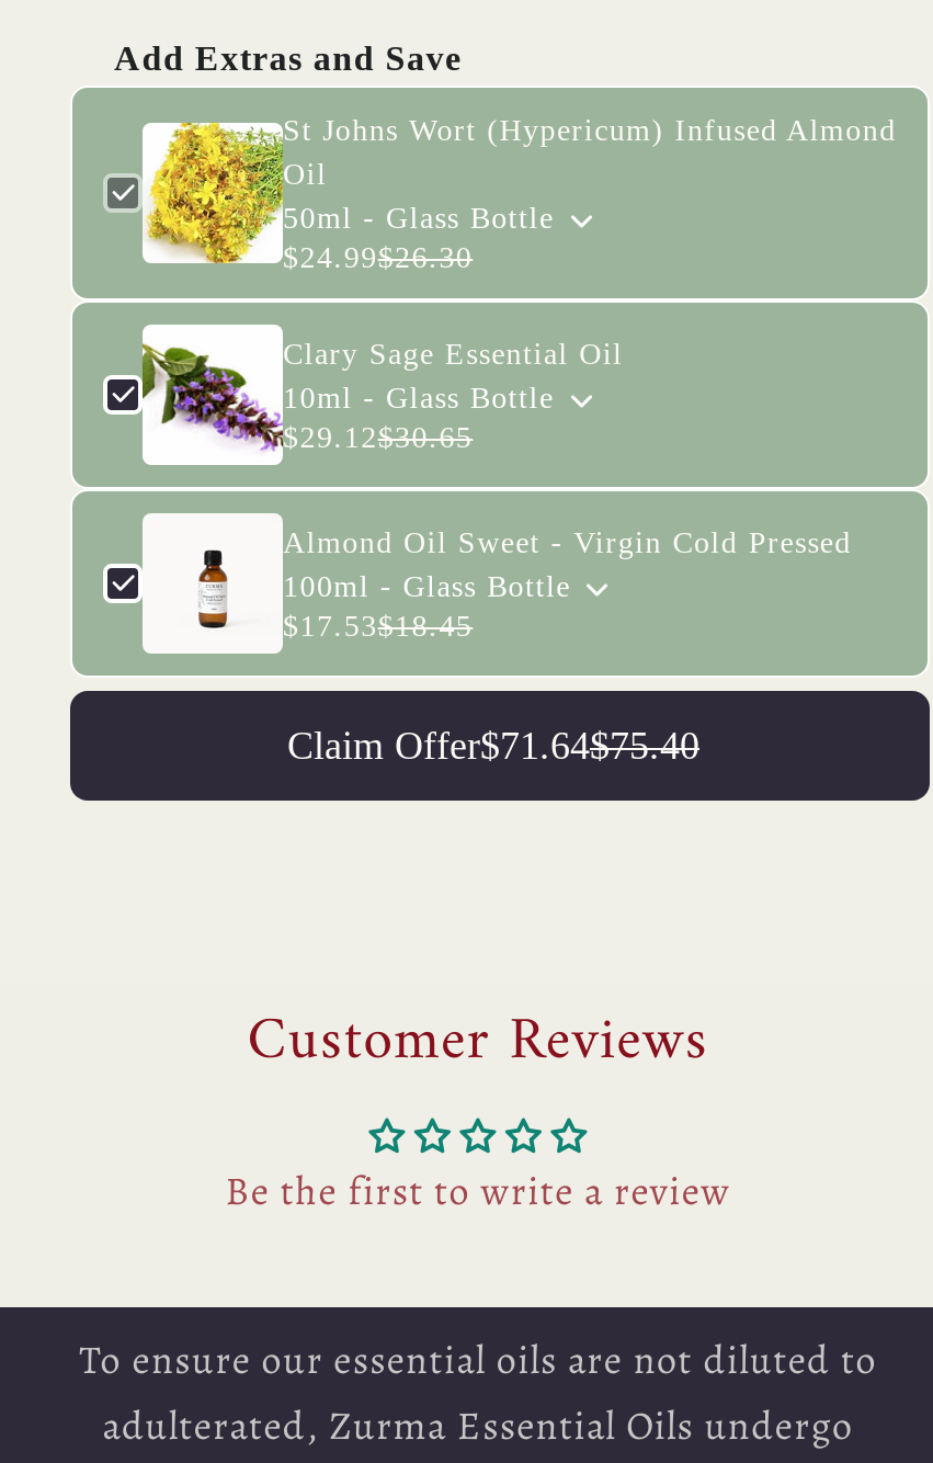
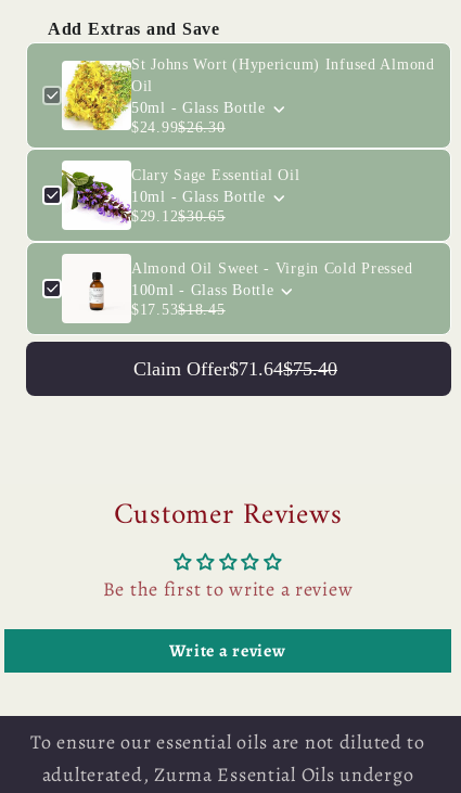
+ Write a review
